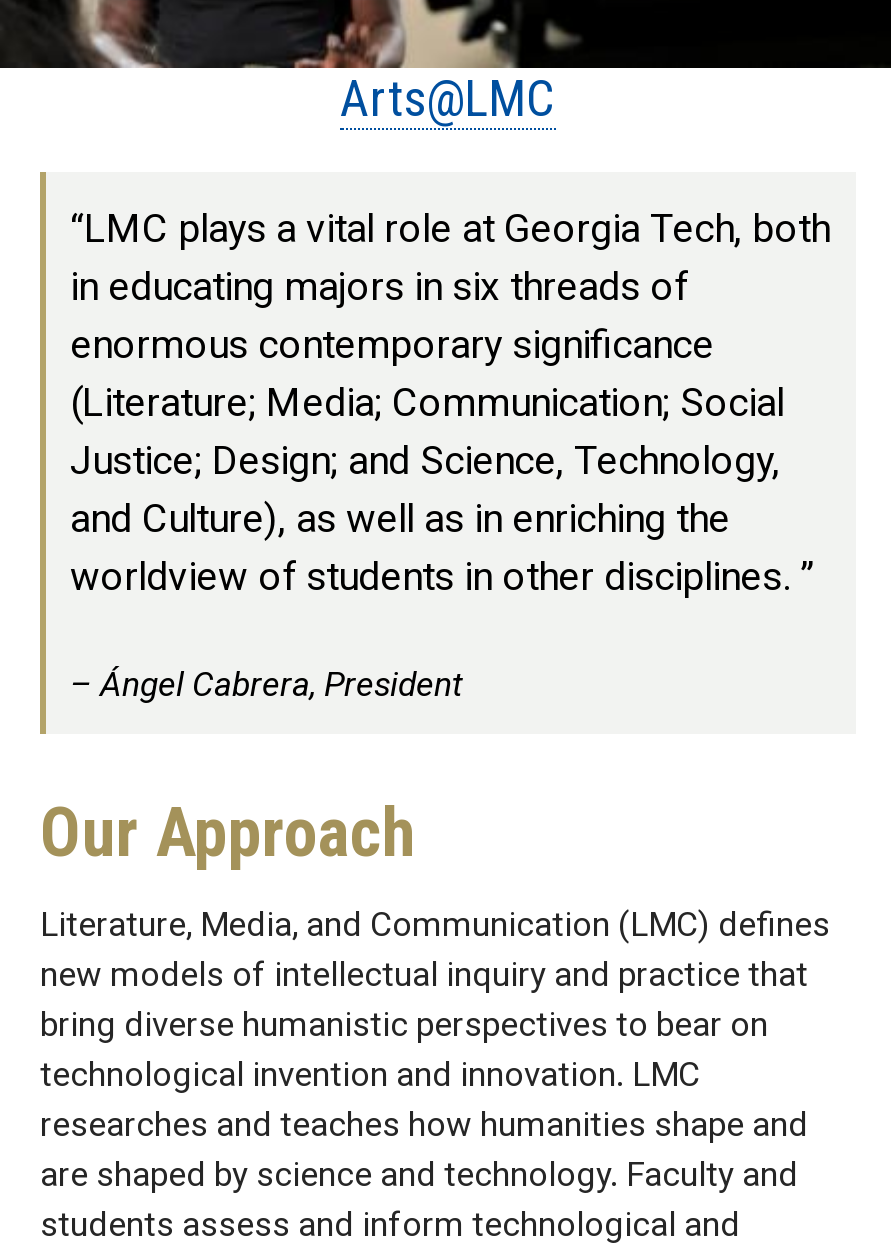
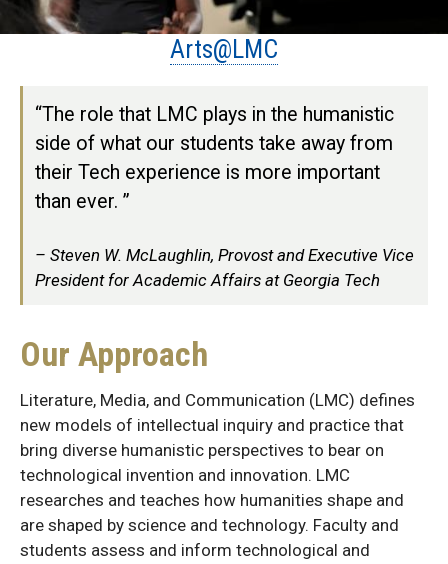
- “LMC plays a vital role at Georgia Tech, both
- in educating majors in six threads of
- enormous contemporary significance
- (Literature; Media; Communication; Social
- Justice; Design; and Science, Technology,
- and Culture), as well as in enriching the
- worldview of students in other disciplines. ”
+ “The role that LMC plays in the humanistic
+ side of what our students take away from
+ their Tech experience is more important
+ than ever. ”

- Ángel Cabrera, President
+ Steven W. McLaughlin, Provost and Executive Vice
+ President for Academic Affairs at Georgia Tech
